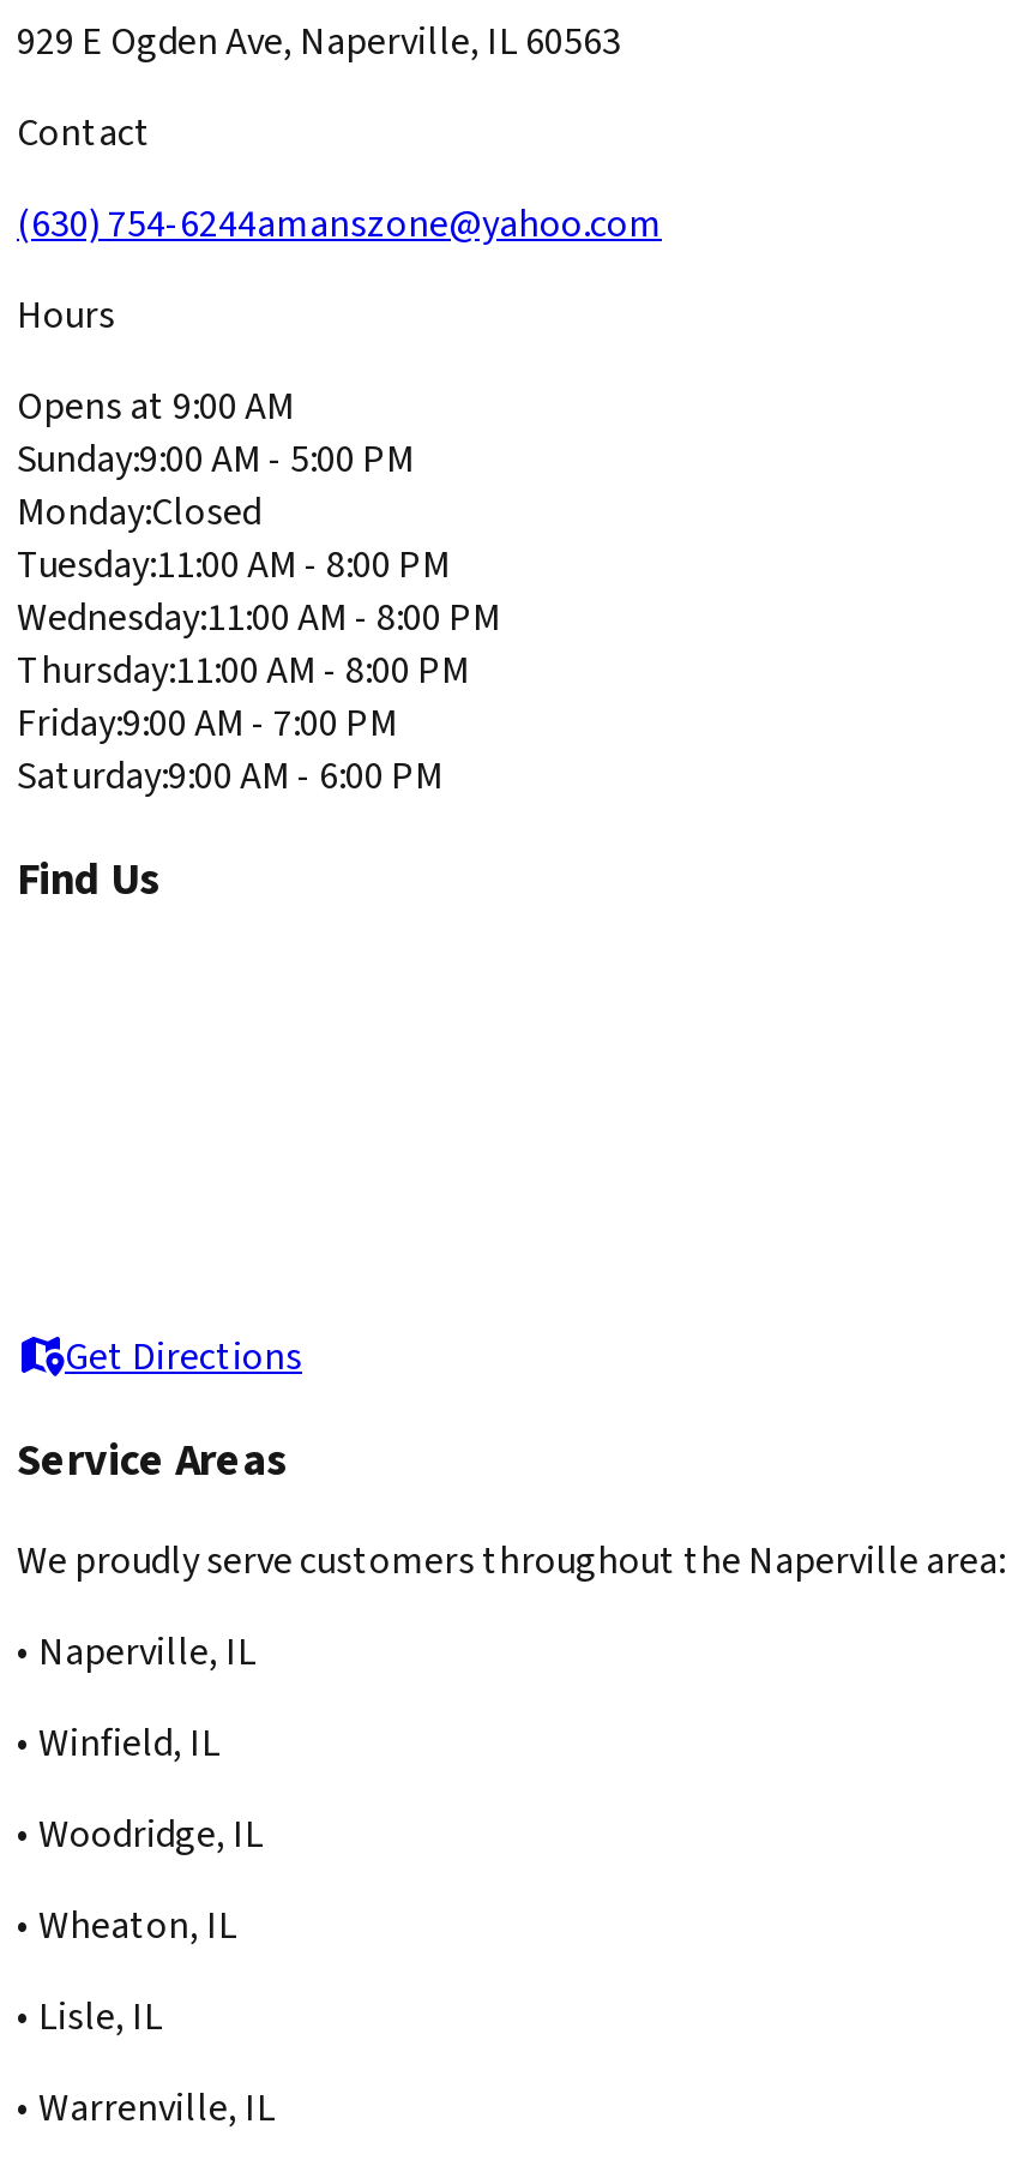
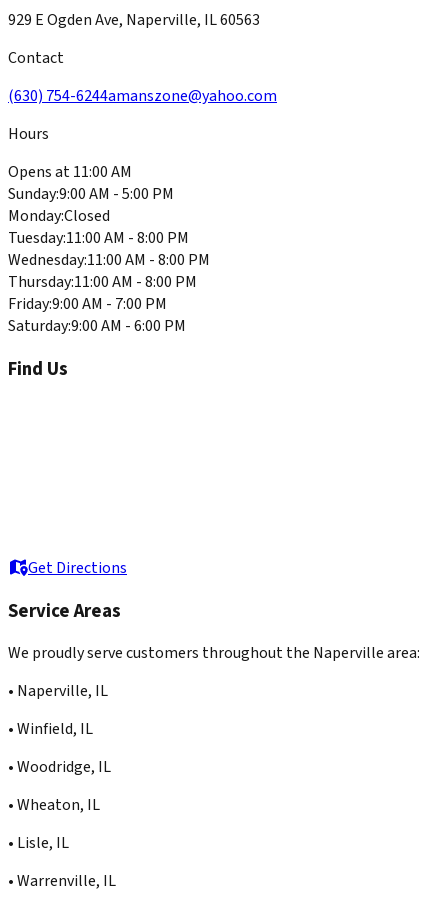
- Opens at 9:00 AM
+ Opens at 11:00 AM
